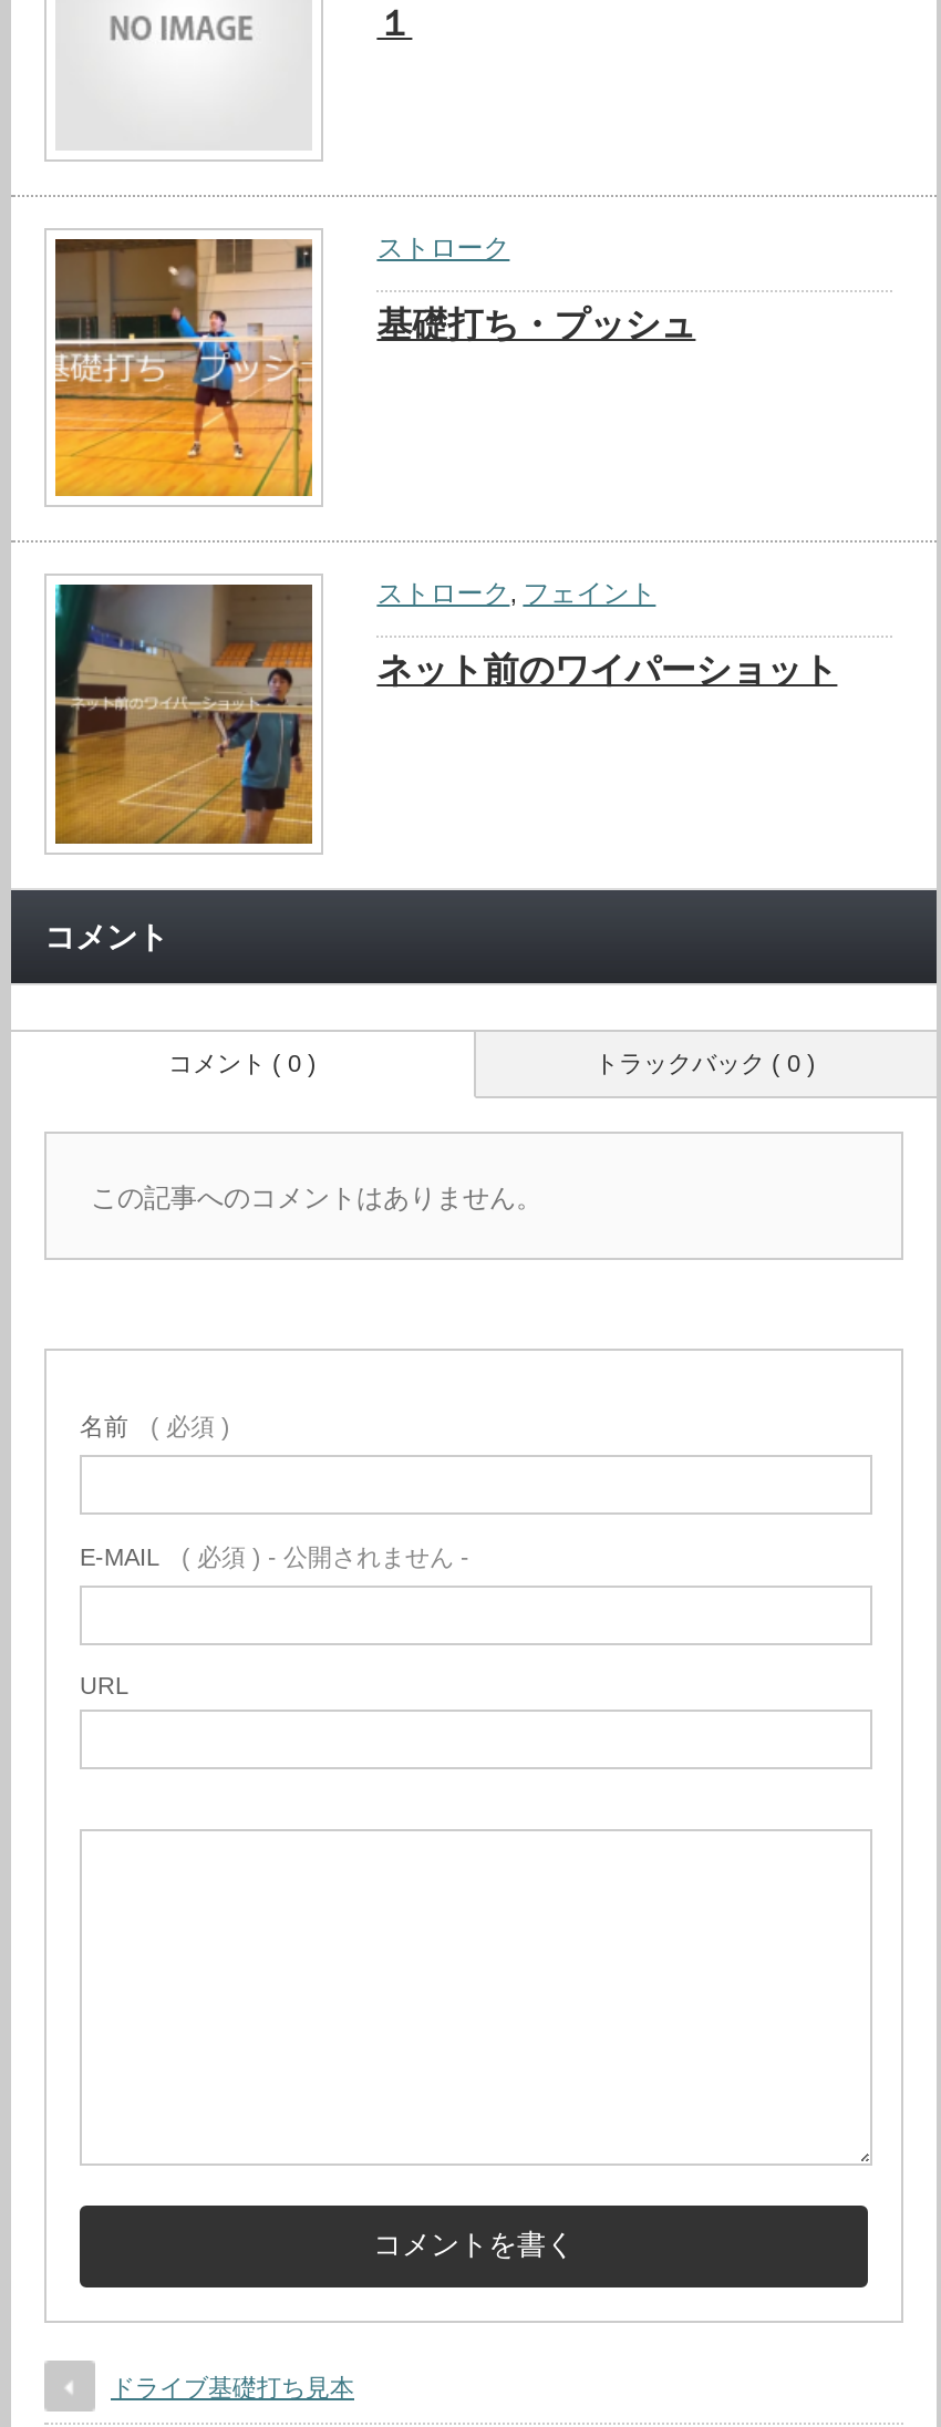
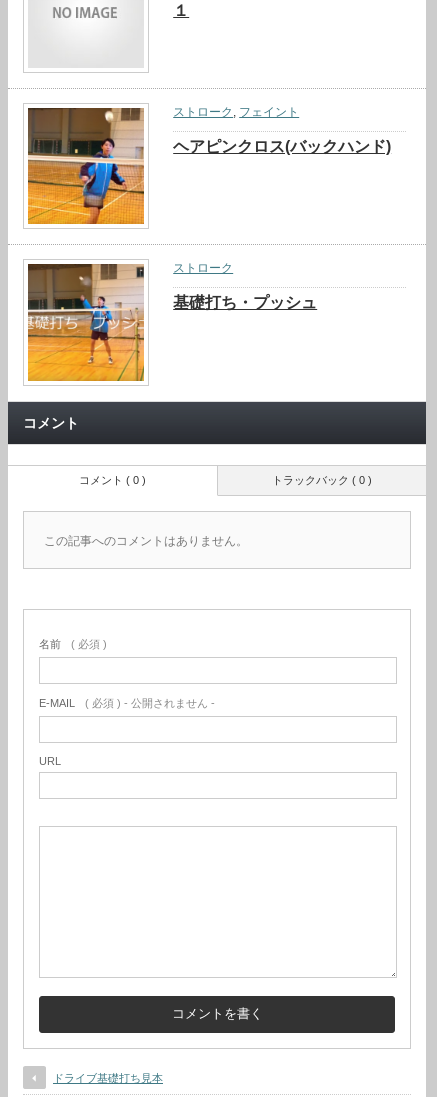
+ [image]
+ ヘアピンクロス(バックハンド)

moved down: [image] | ストローク | 基礎打ち・プッシュ

- [image]
- ネット前のワイパーショット

moved up: ストローク,フェイント
